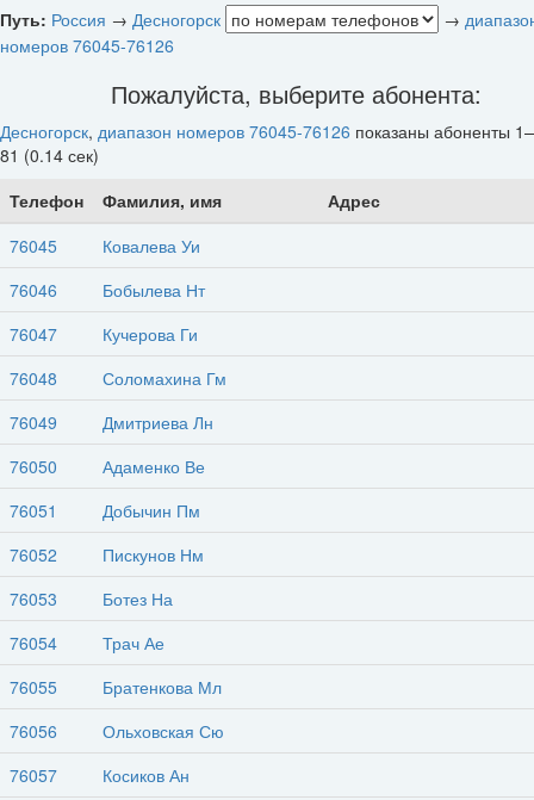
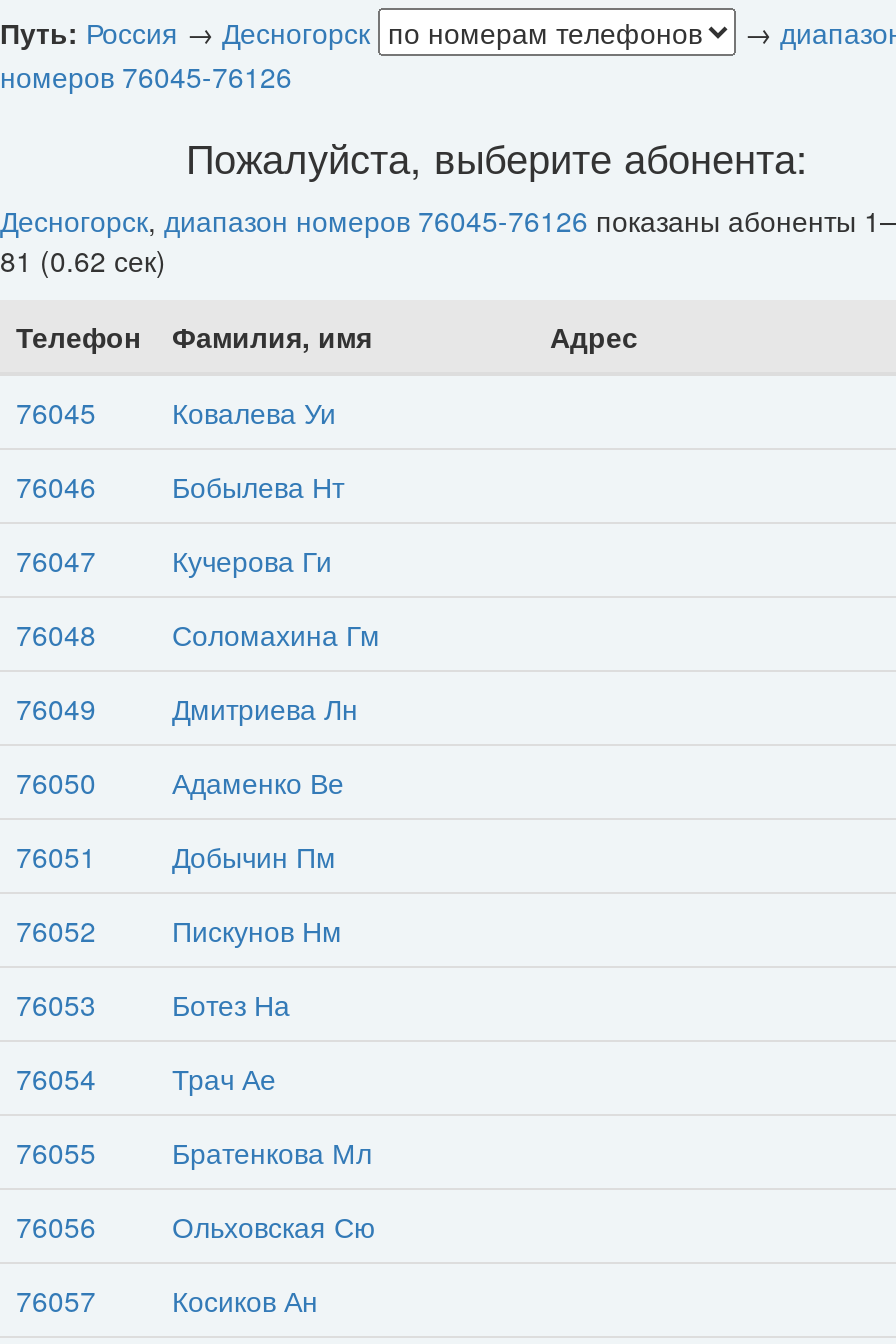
- 81 (0.14 сек)
+ 81 (0.62 сек)
